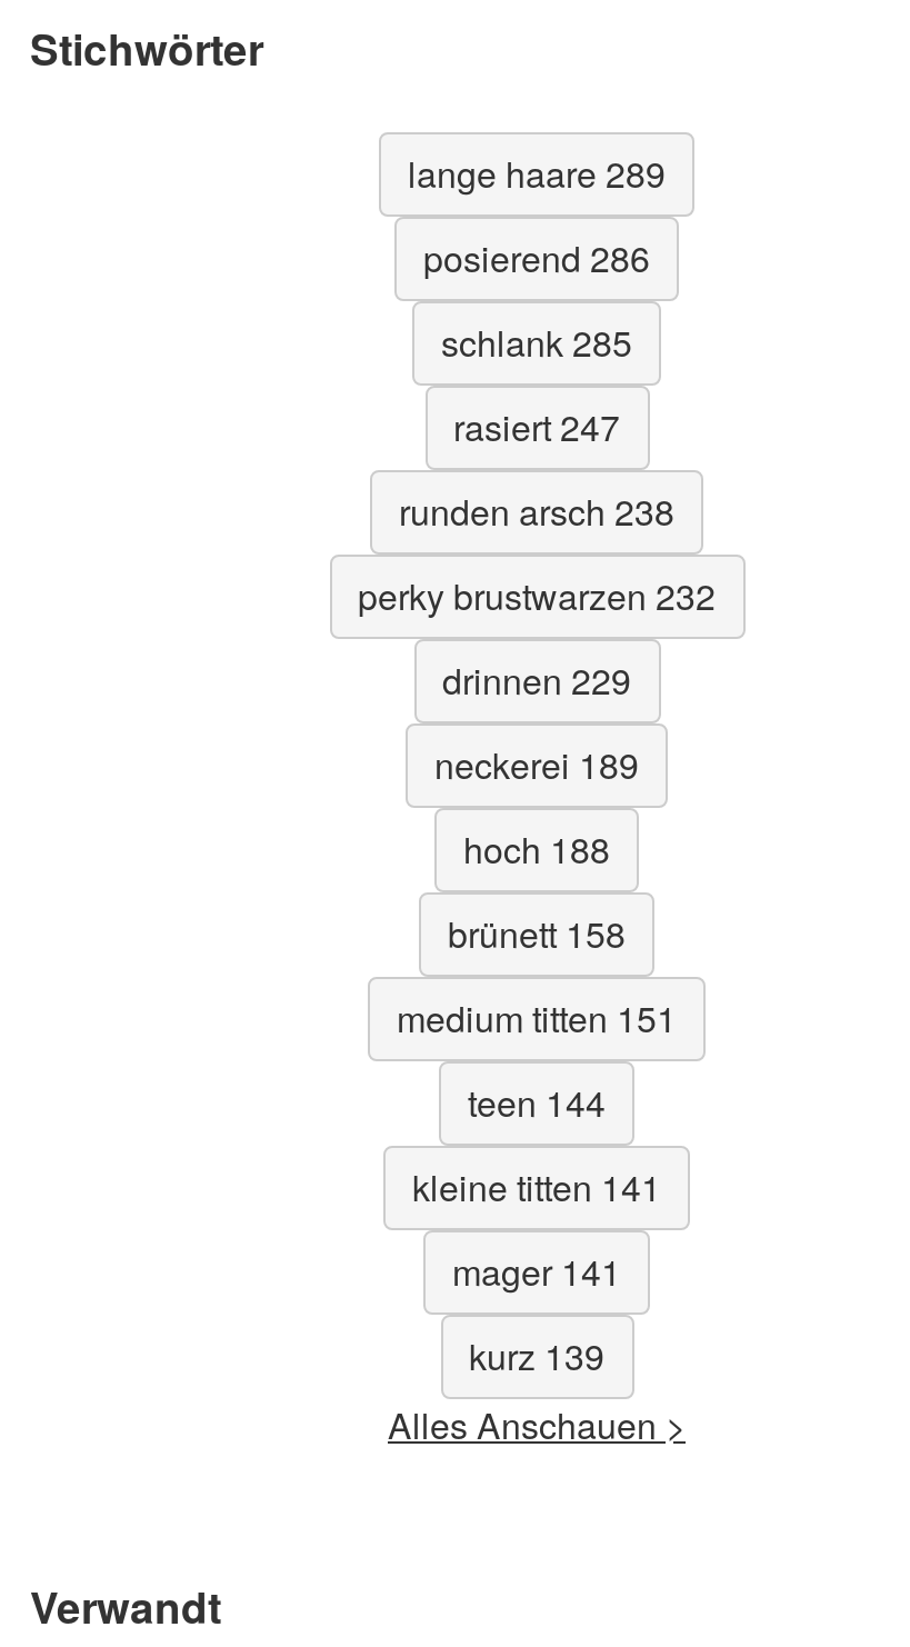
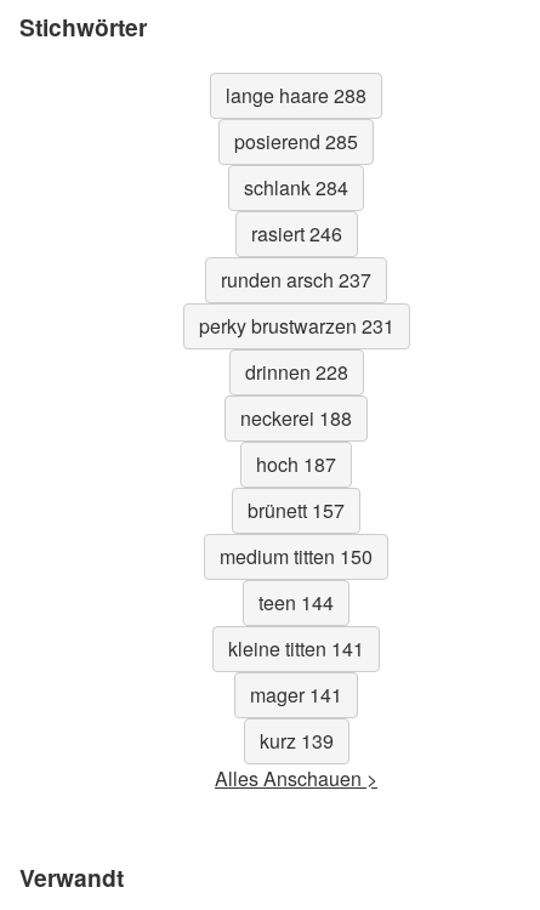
- lange haare 289
+ lange haare 288

- posierend 286
+ posierend 285

- schlank 285
+ schlank 284

- rasiert 247
+ rasiert 246

- runden arsch 238
+ runden arsch 237

- perky brustwarzen 232
+ perky brustwarzen 231

- drinnen 229
+ drinnen 228

- neckerei 189
+ neckerei 188

- hoch 188
+ hoch 187

- brünett 158
+ brünett 157

- medium titten 151
+ medium titten 150
